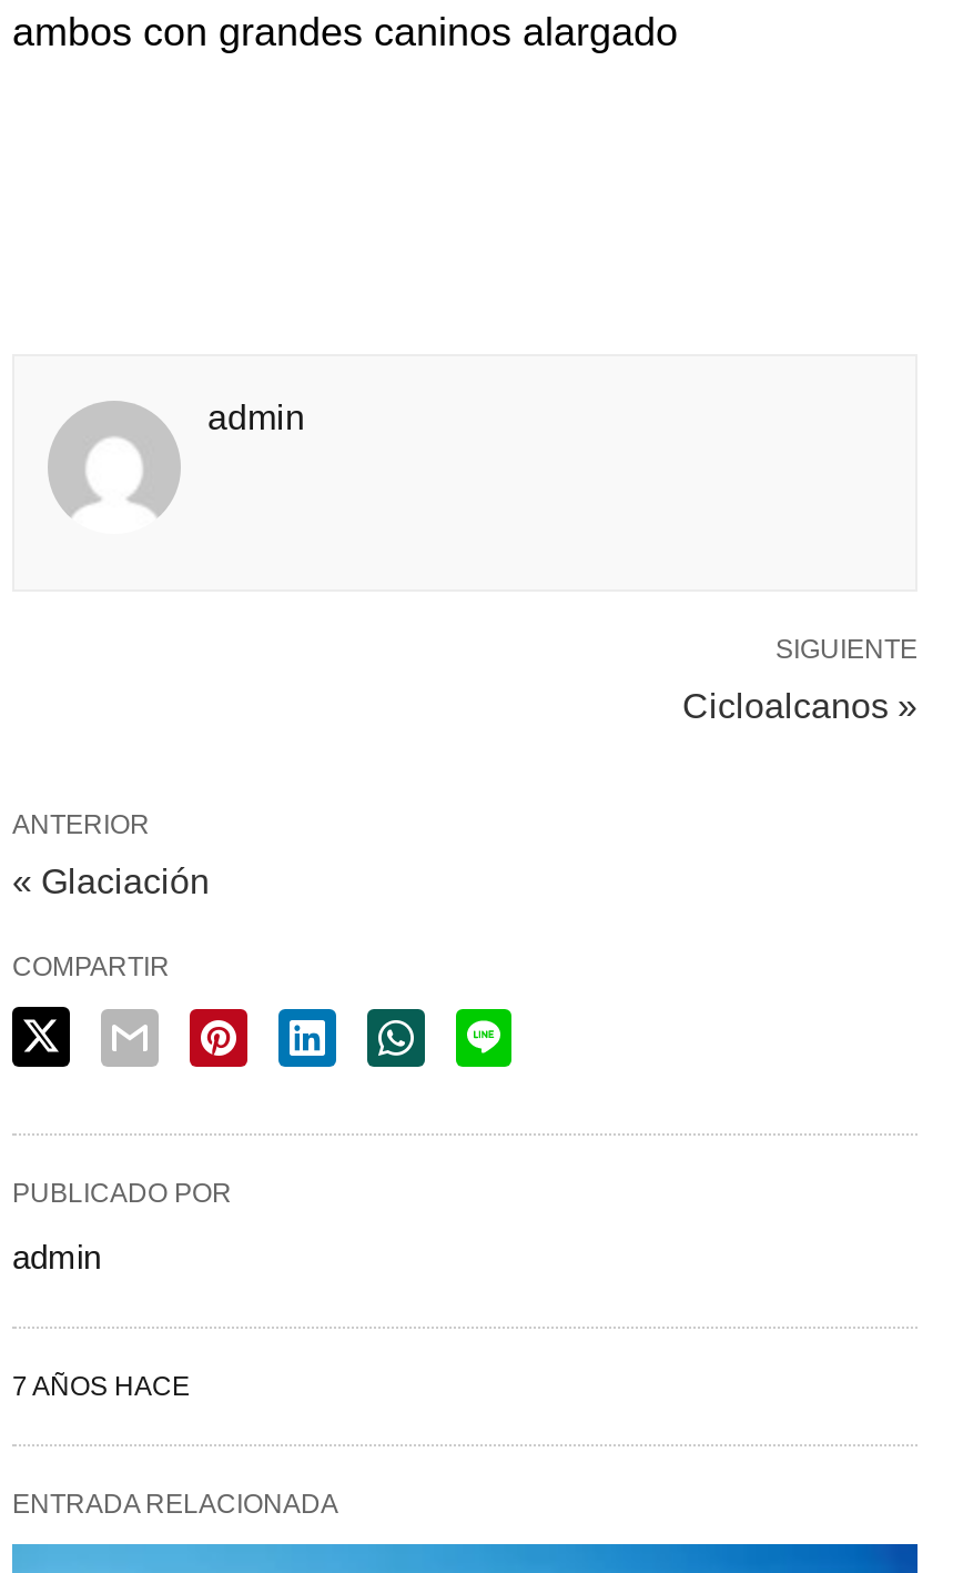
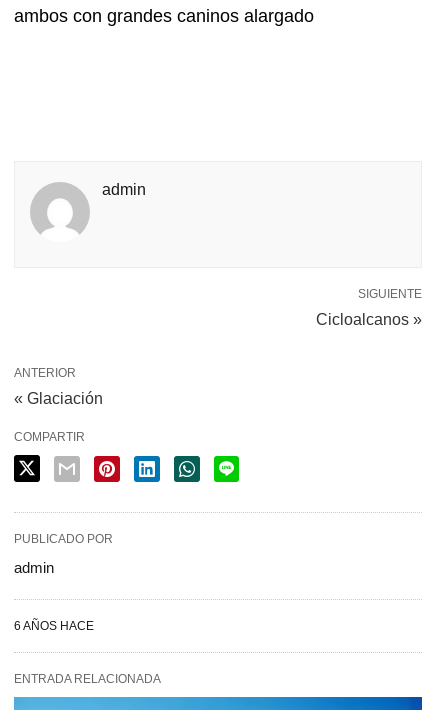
- 7 AÑOS HACE
+ 6 AÑOS HACE
